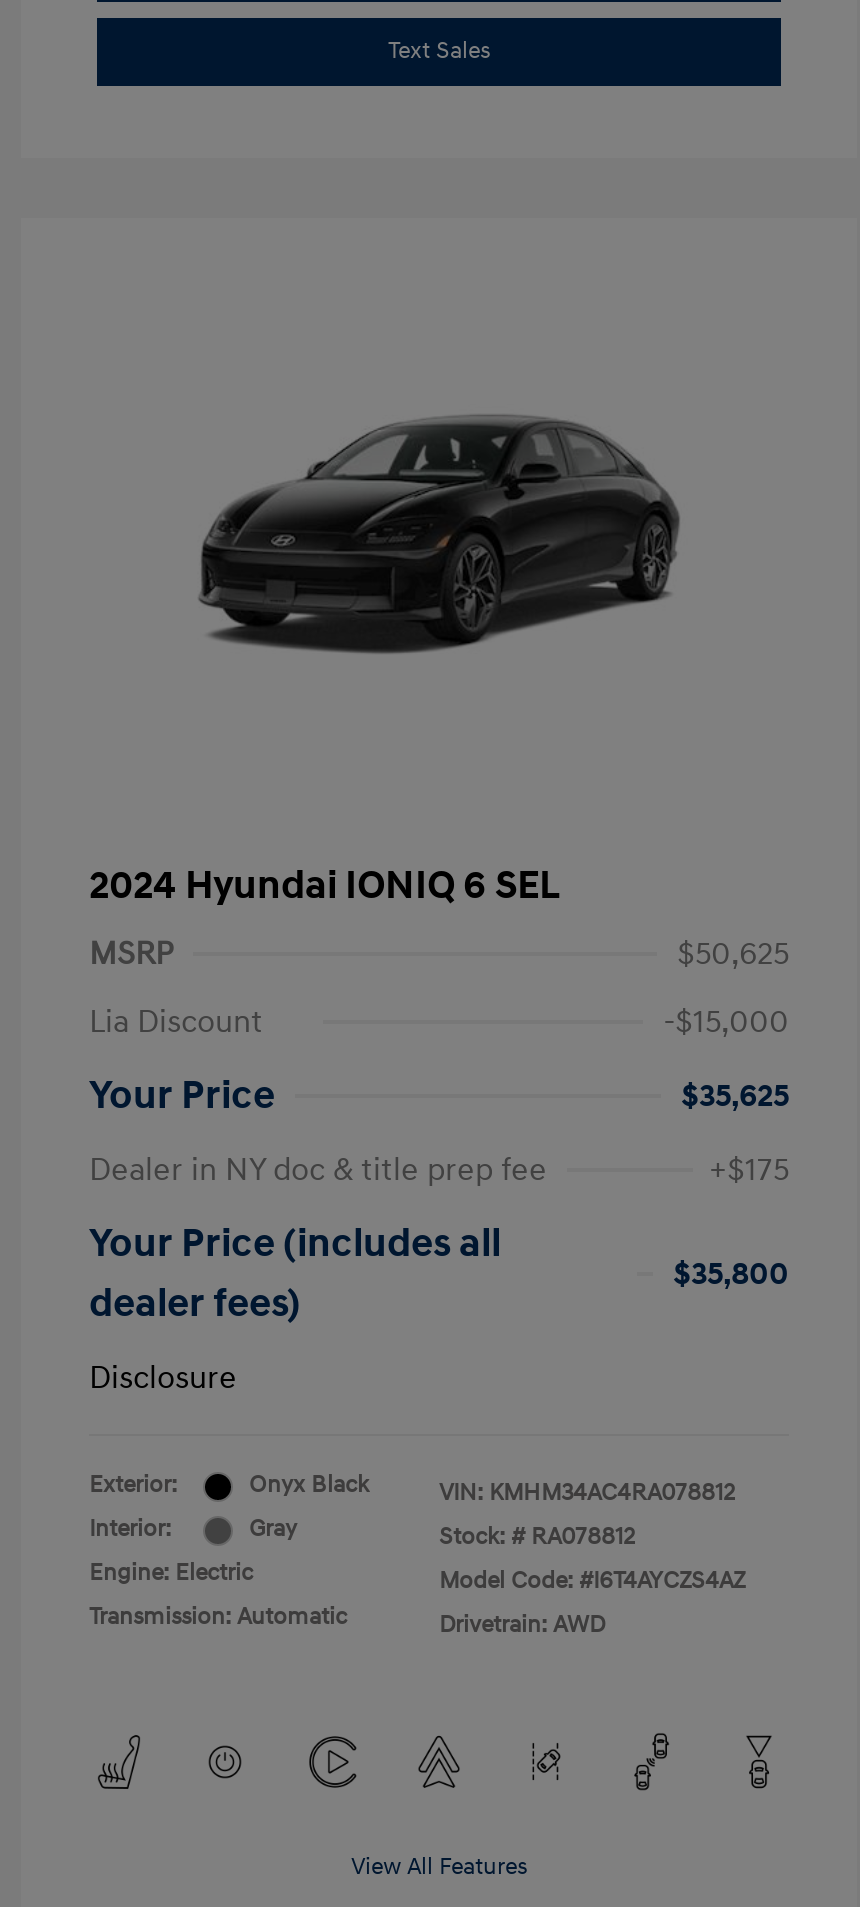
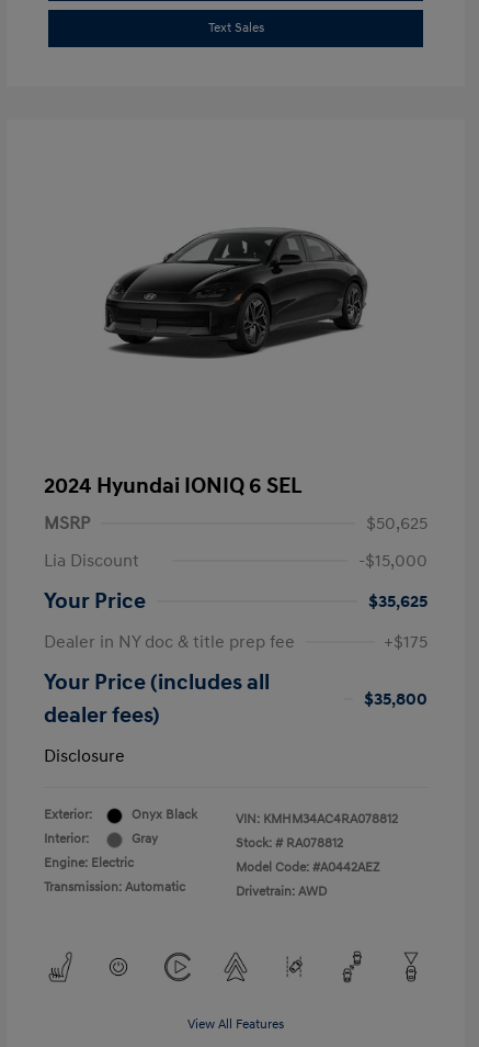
- Model Code: #I6T4AYCZS4AZ
+ Model Code: #A0442AEZ
